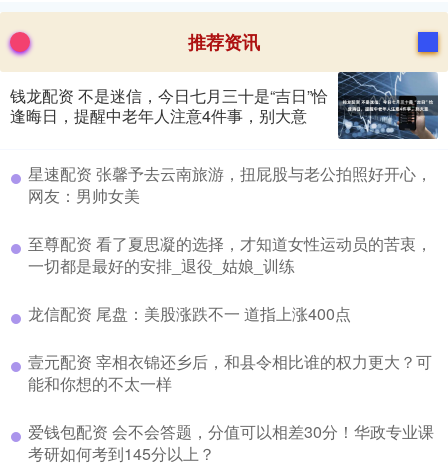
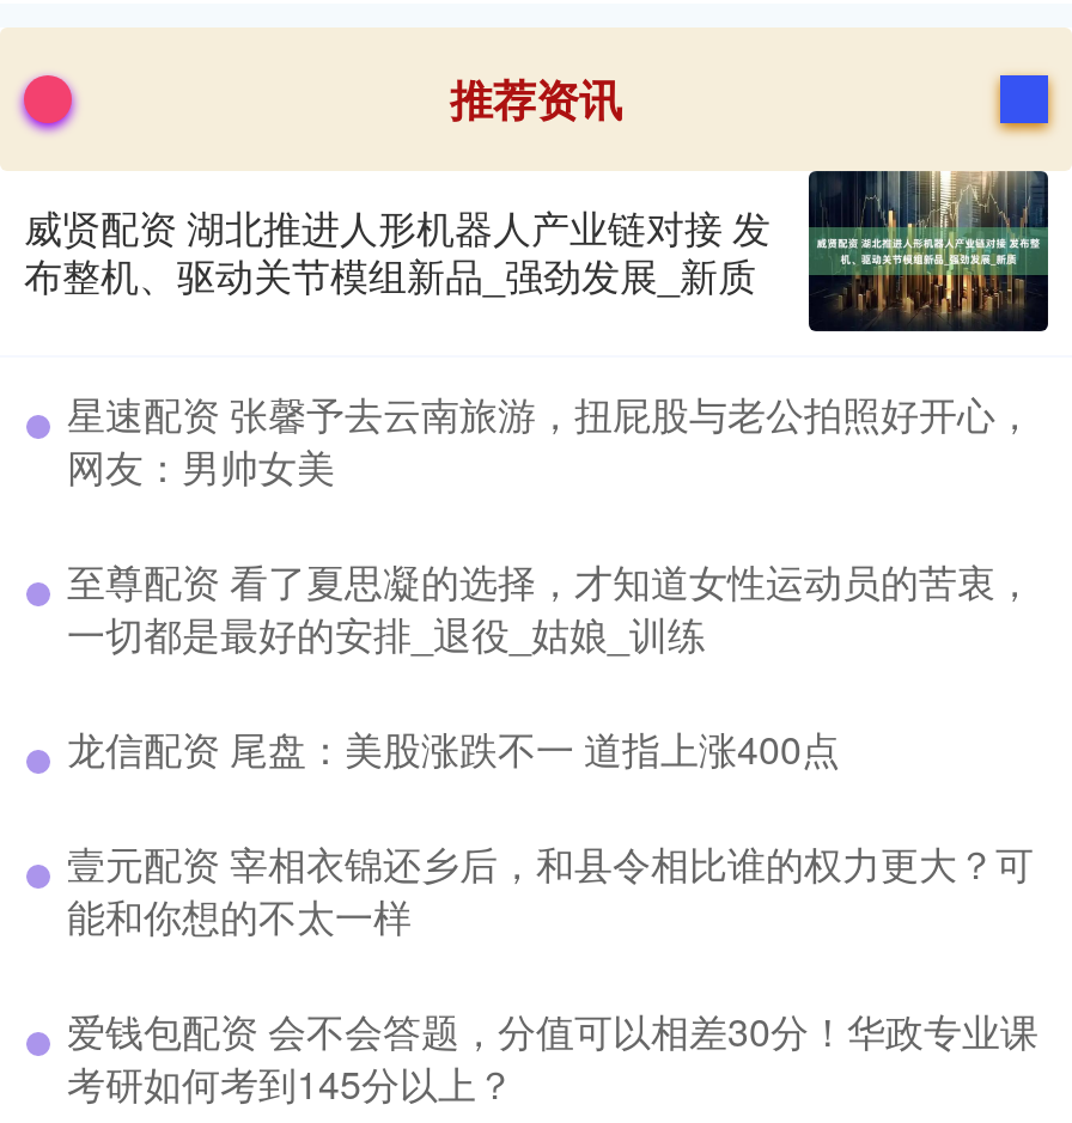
- [image]
- 钱龙配资 不是迷信，今日七月三十是“吉日”恰
- 逢晦日，提醒中老年人注意4件事，别大意
+ [image]
+ 威贤配资 湖北推进人形机器人产业链对接 发
+ 布整机、驱动关节模组新品_强劲发展_新质
